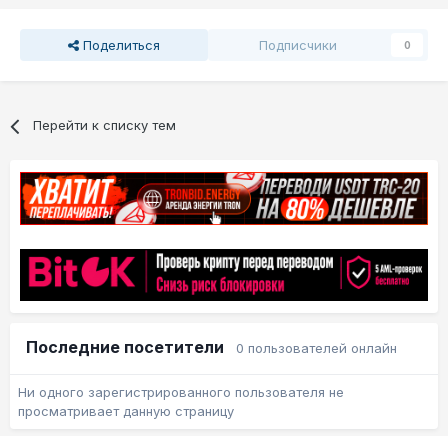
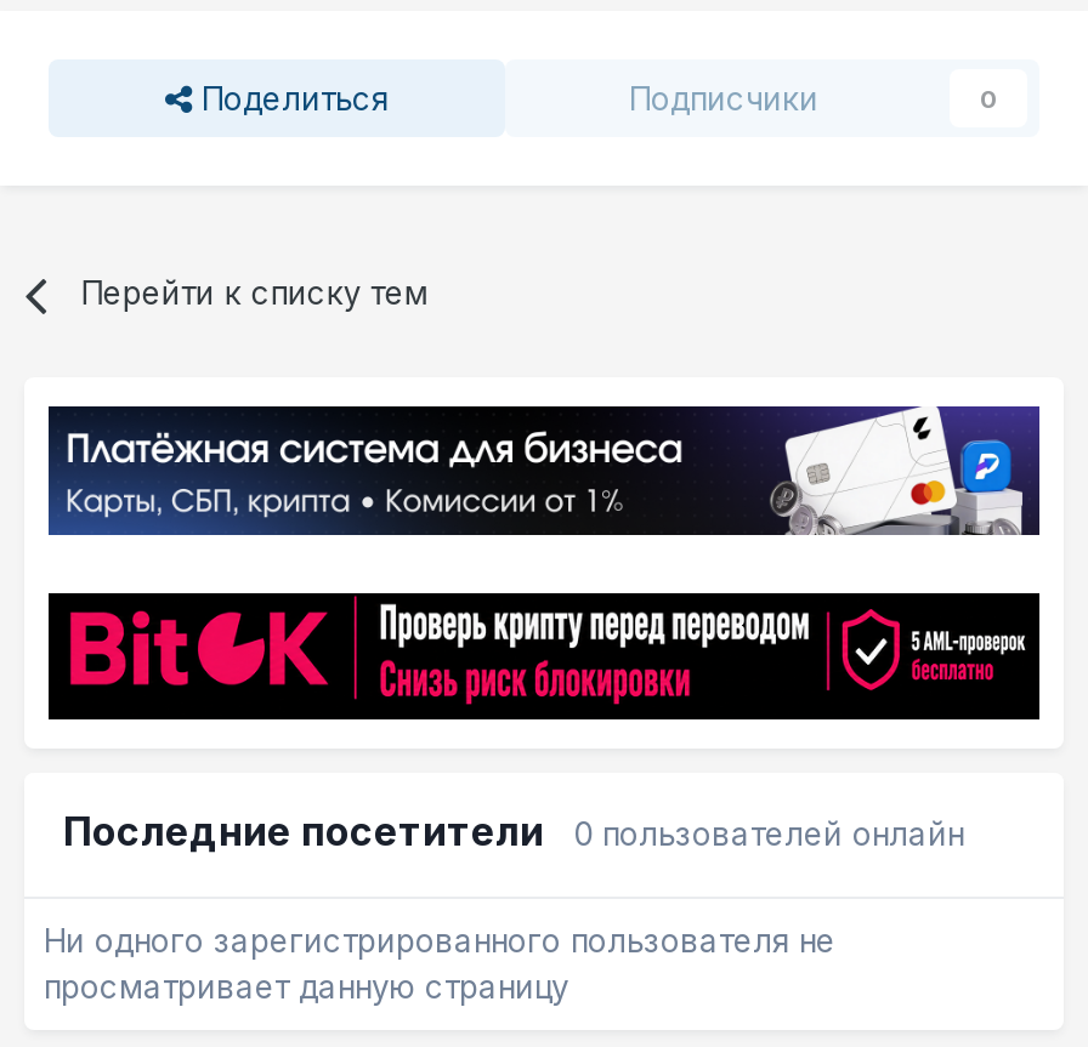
- [image]
+ [image]
